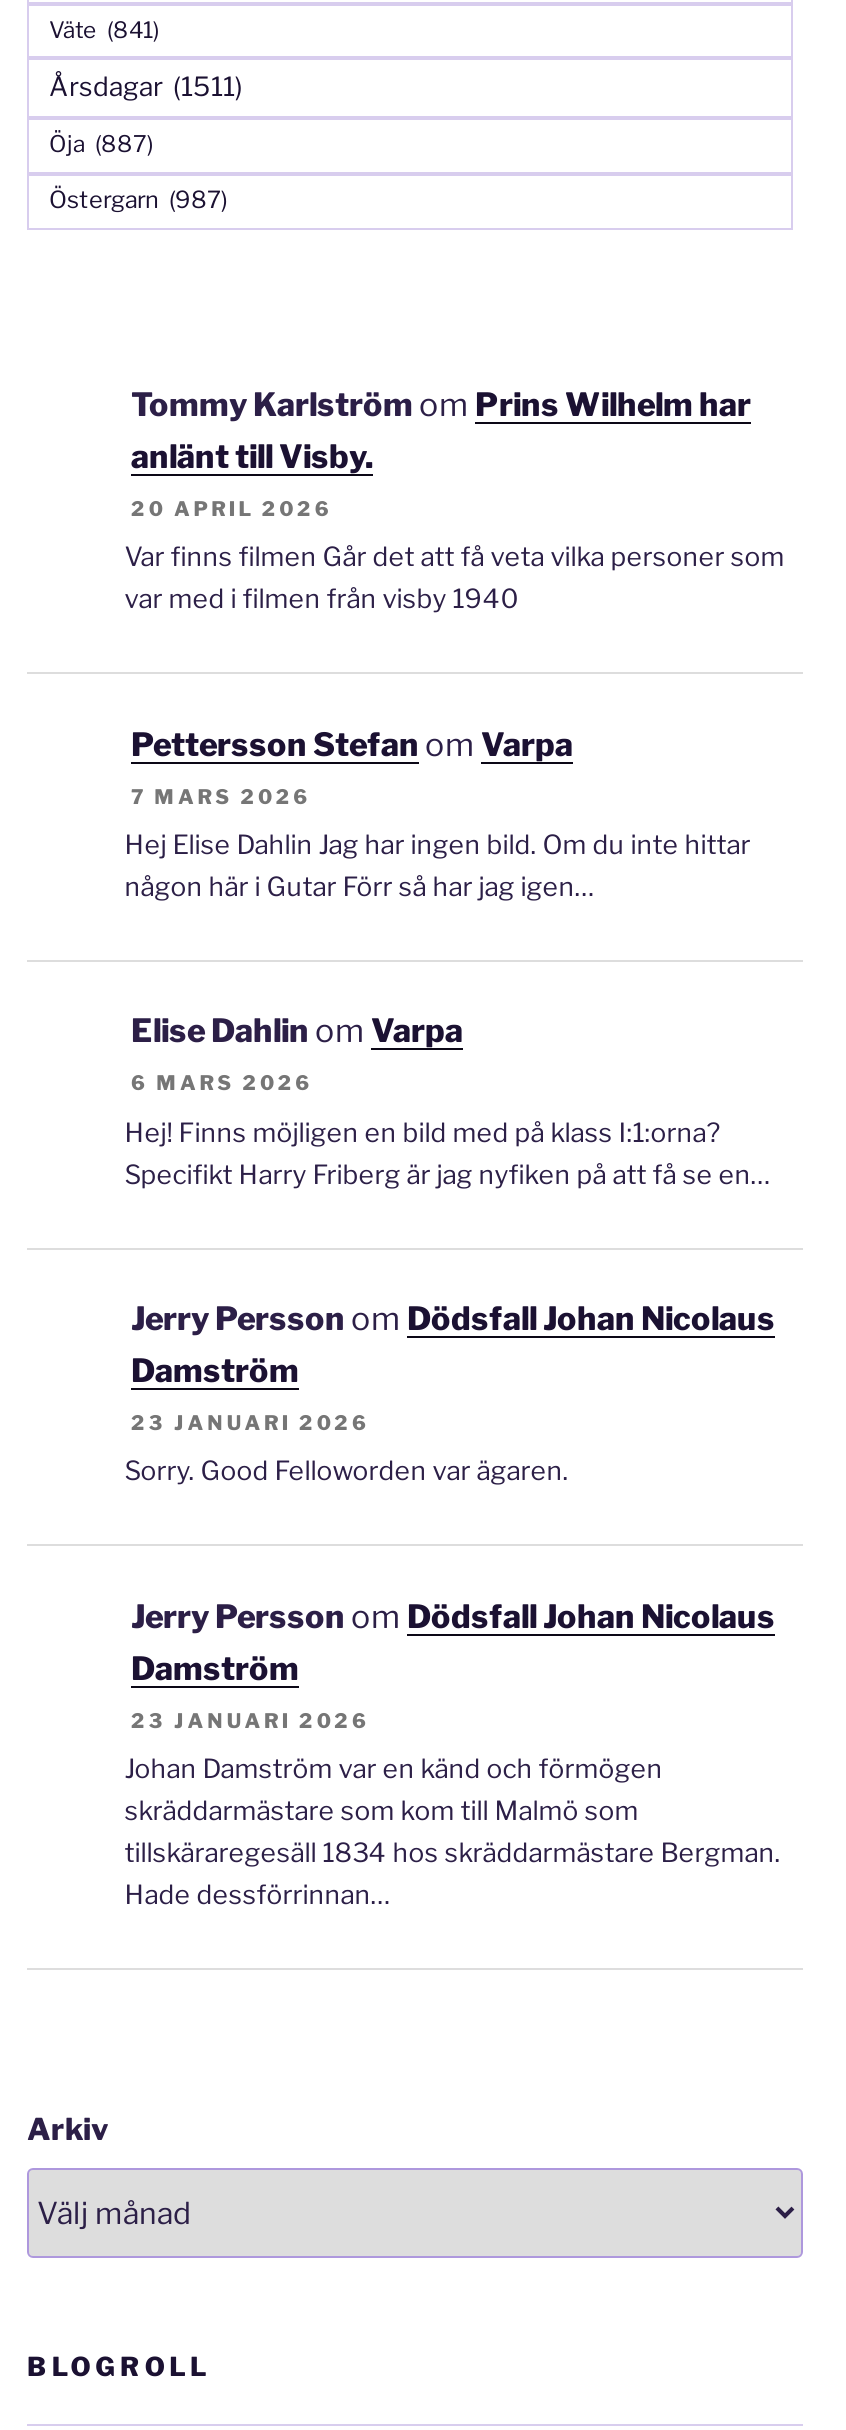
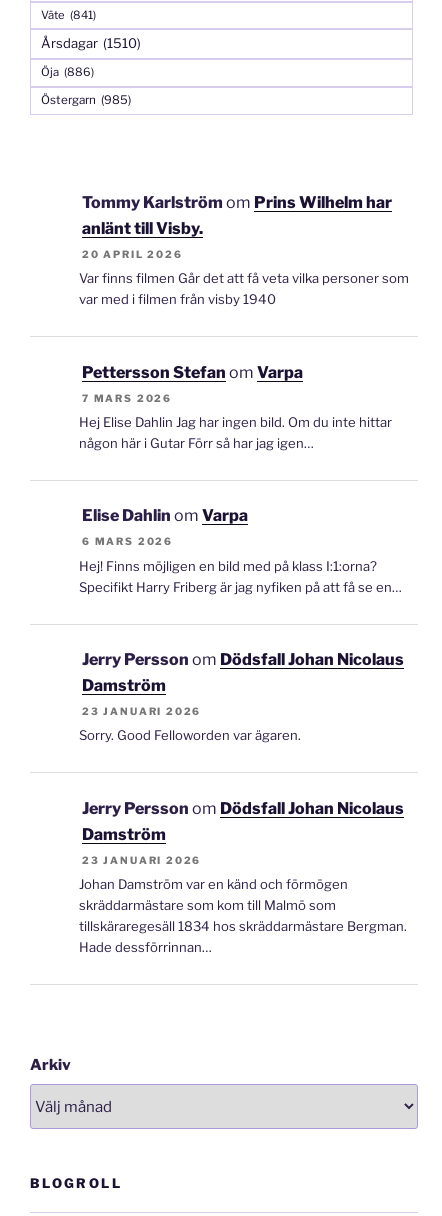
- Årsdagar (1511)
+ Årsdagar (1510)

- Öja (887)
+ Öja (886)

- Östergarn (987)
+ Östergarn (985)
